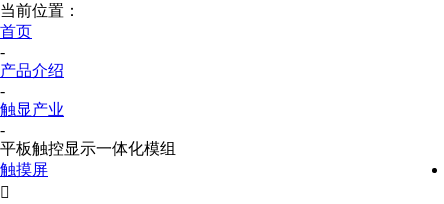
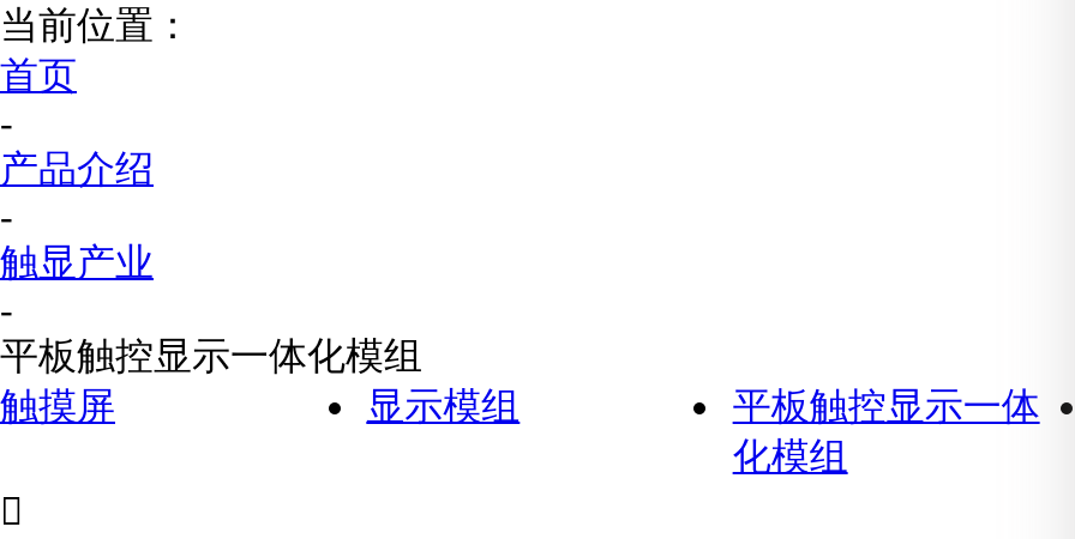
+ 显示模组
+ 平板触控显示一体
+ 化模组
